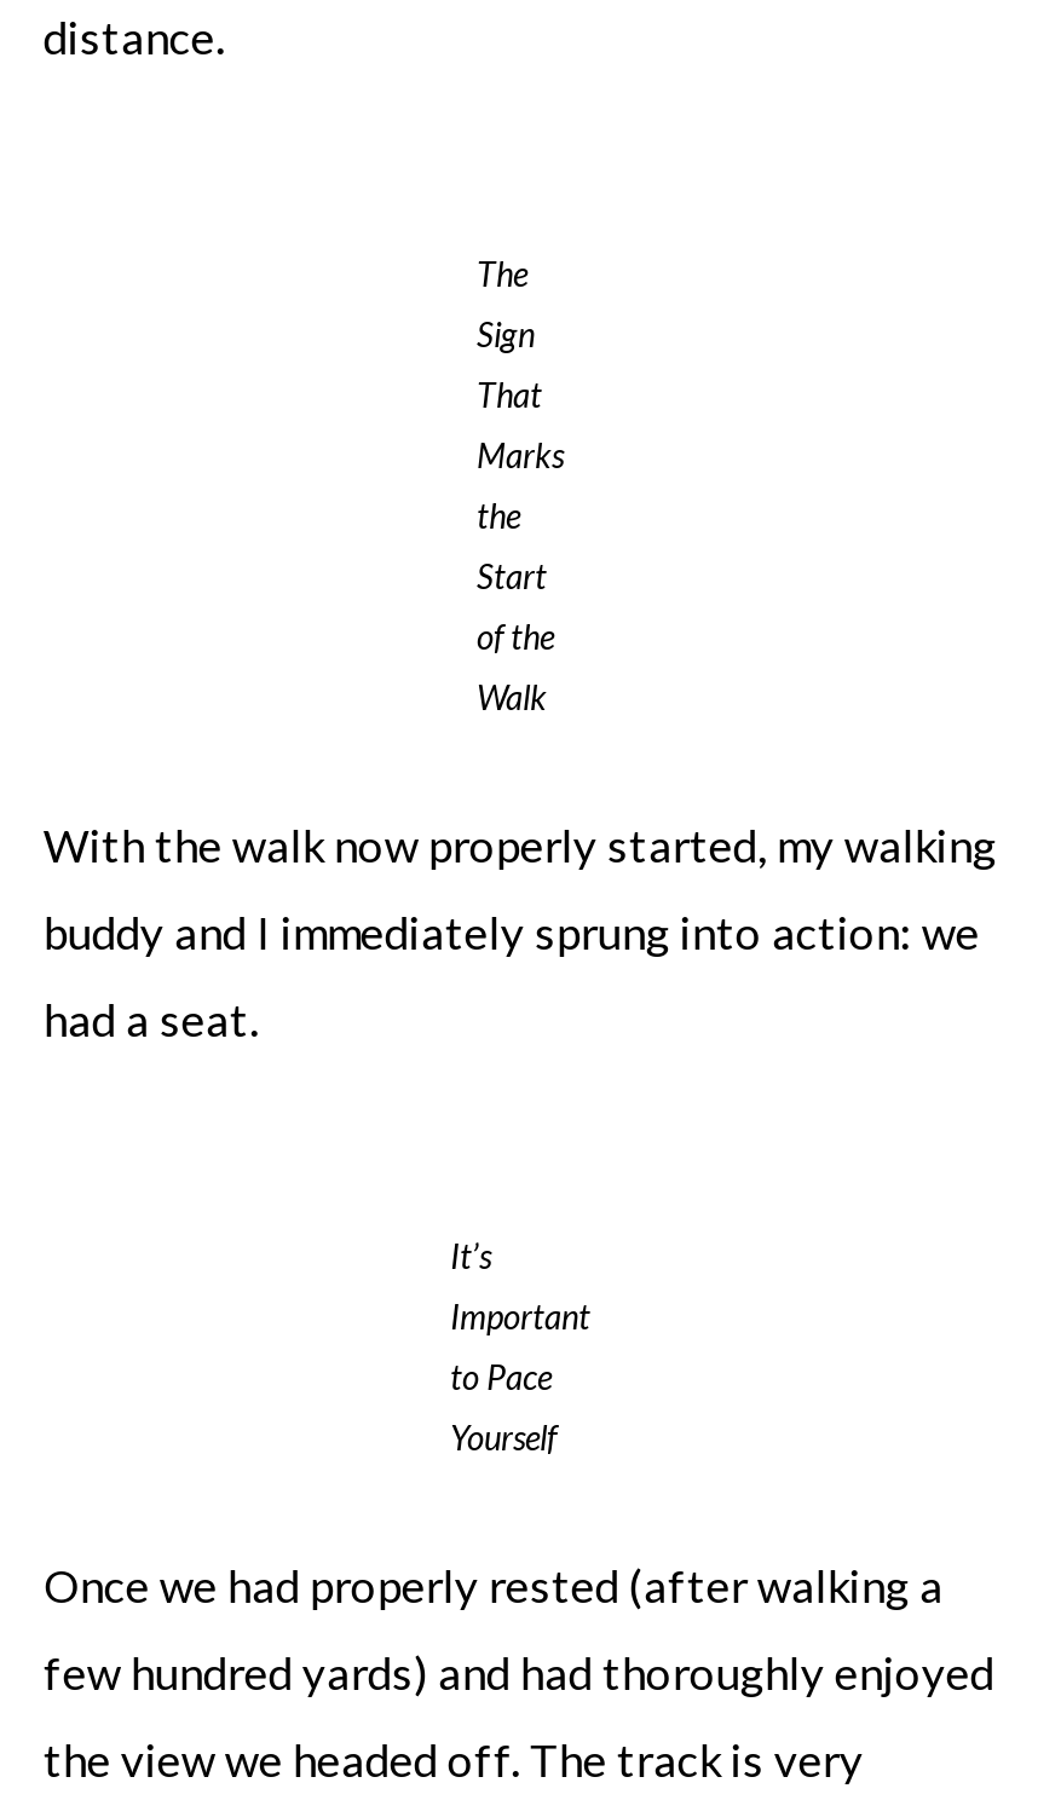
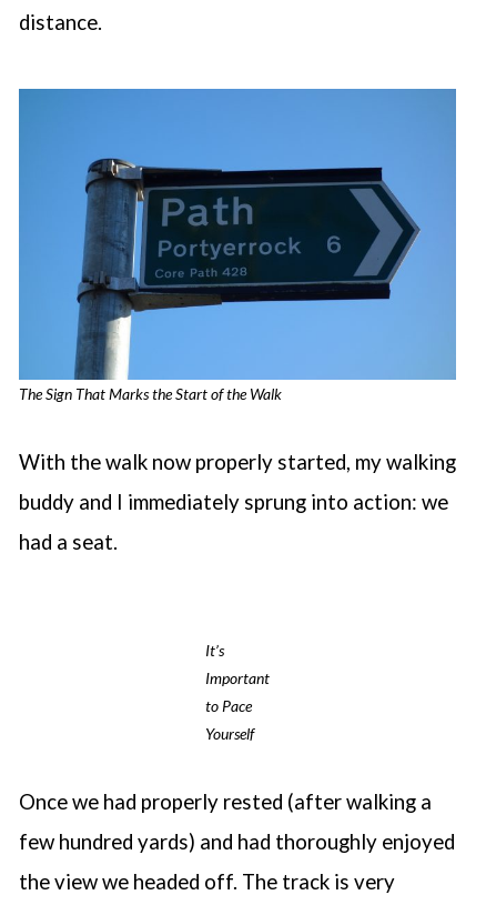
+ [image]
